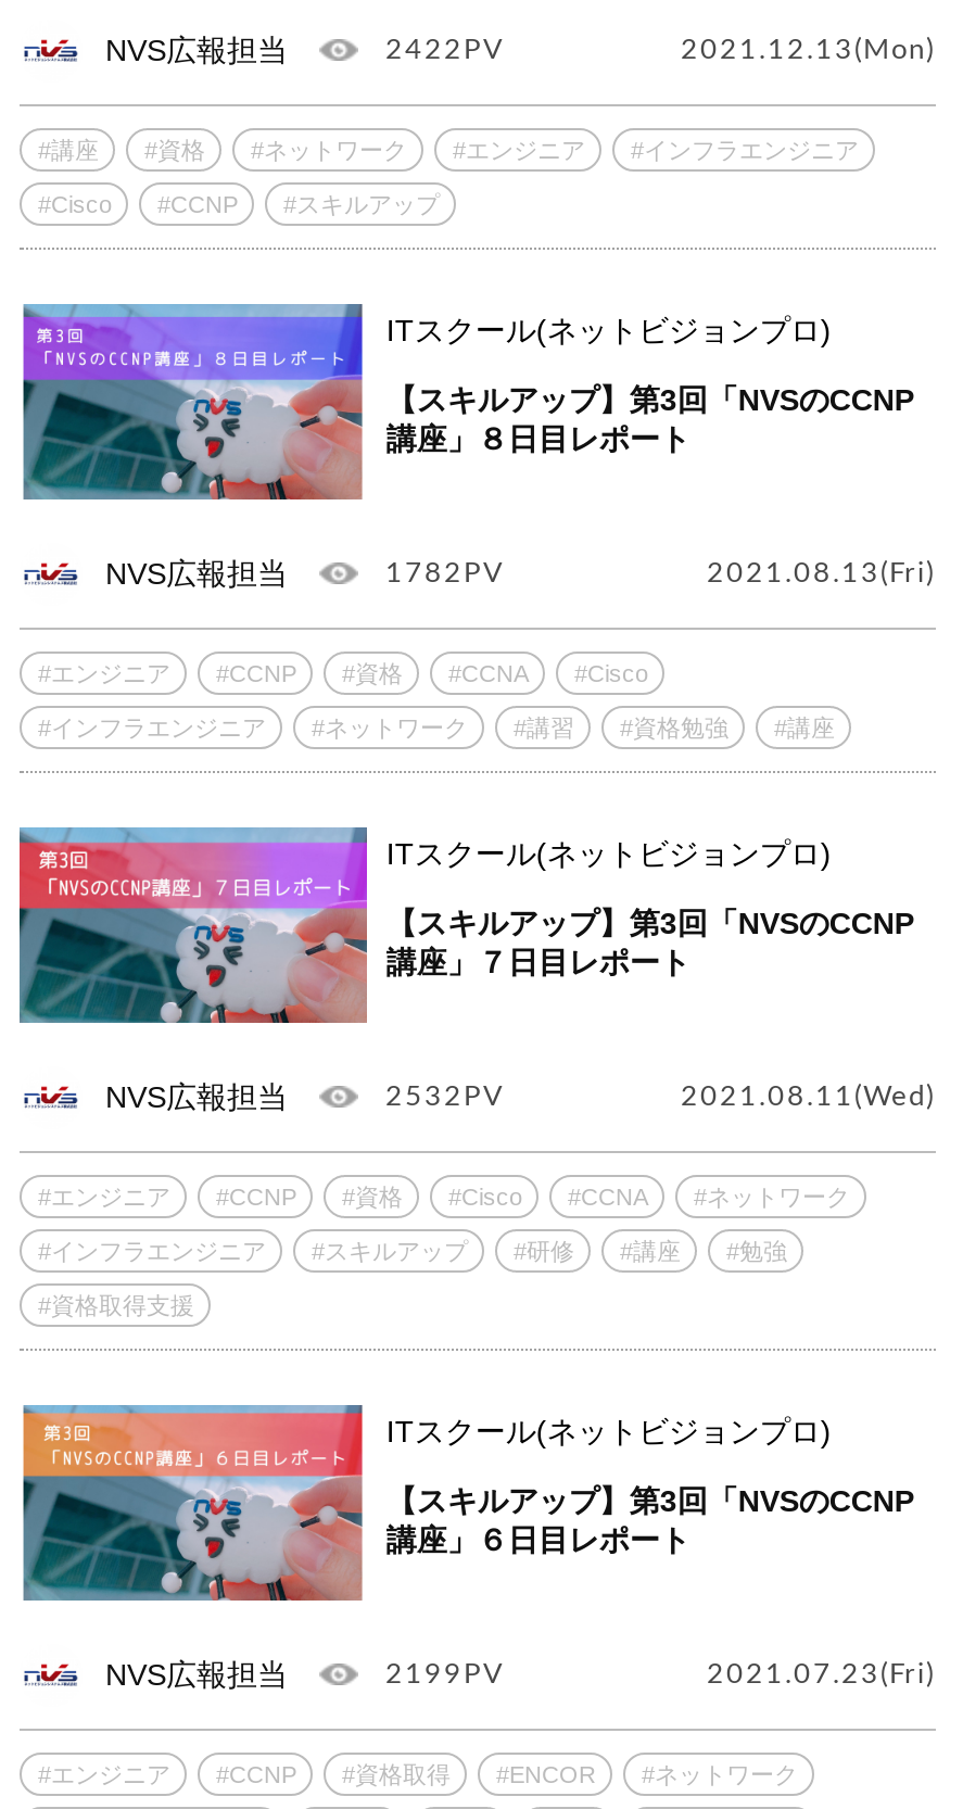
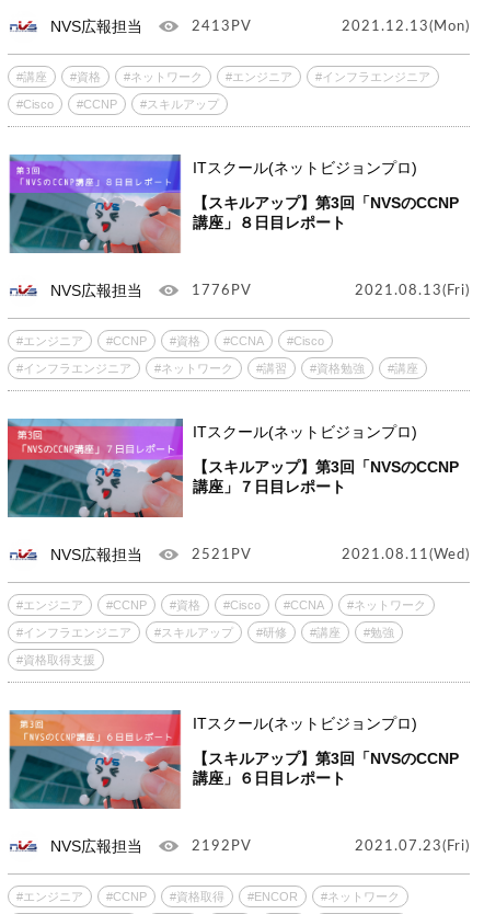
- 2422PV
+ 2413PV

- 1782PV
+ 1776PV

- 2532PV
+ 2521PV

- 2199PV
+ 2192PV
